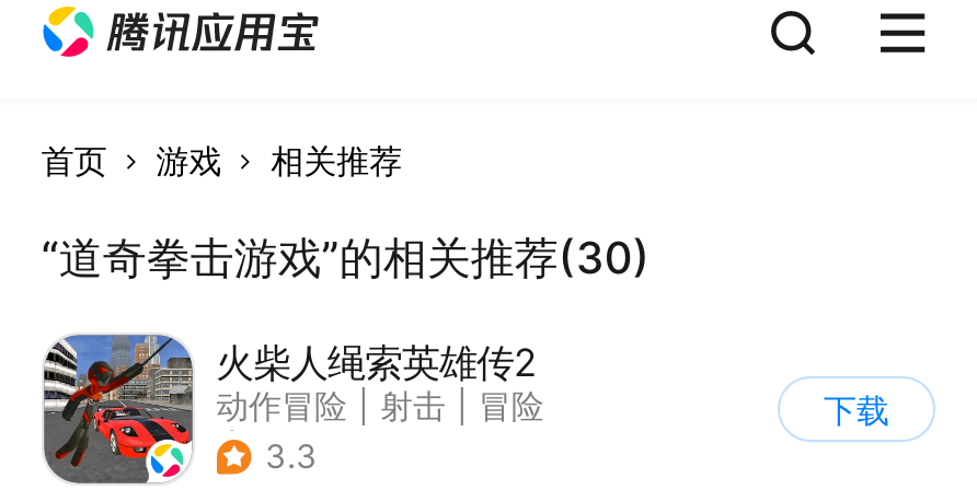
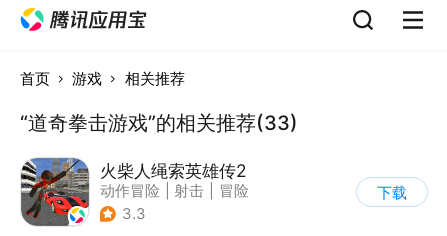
- “道奇拳击游戏”的相关推荐(30)
+ “道奇拳击游戏”的相关推荐(33)
